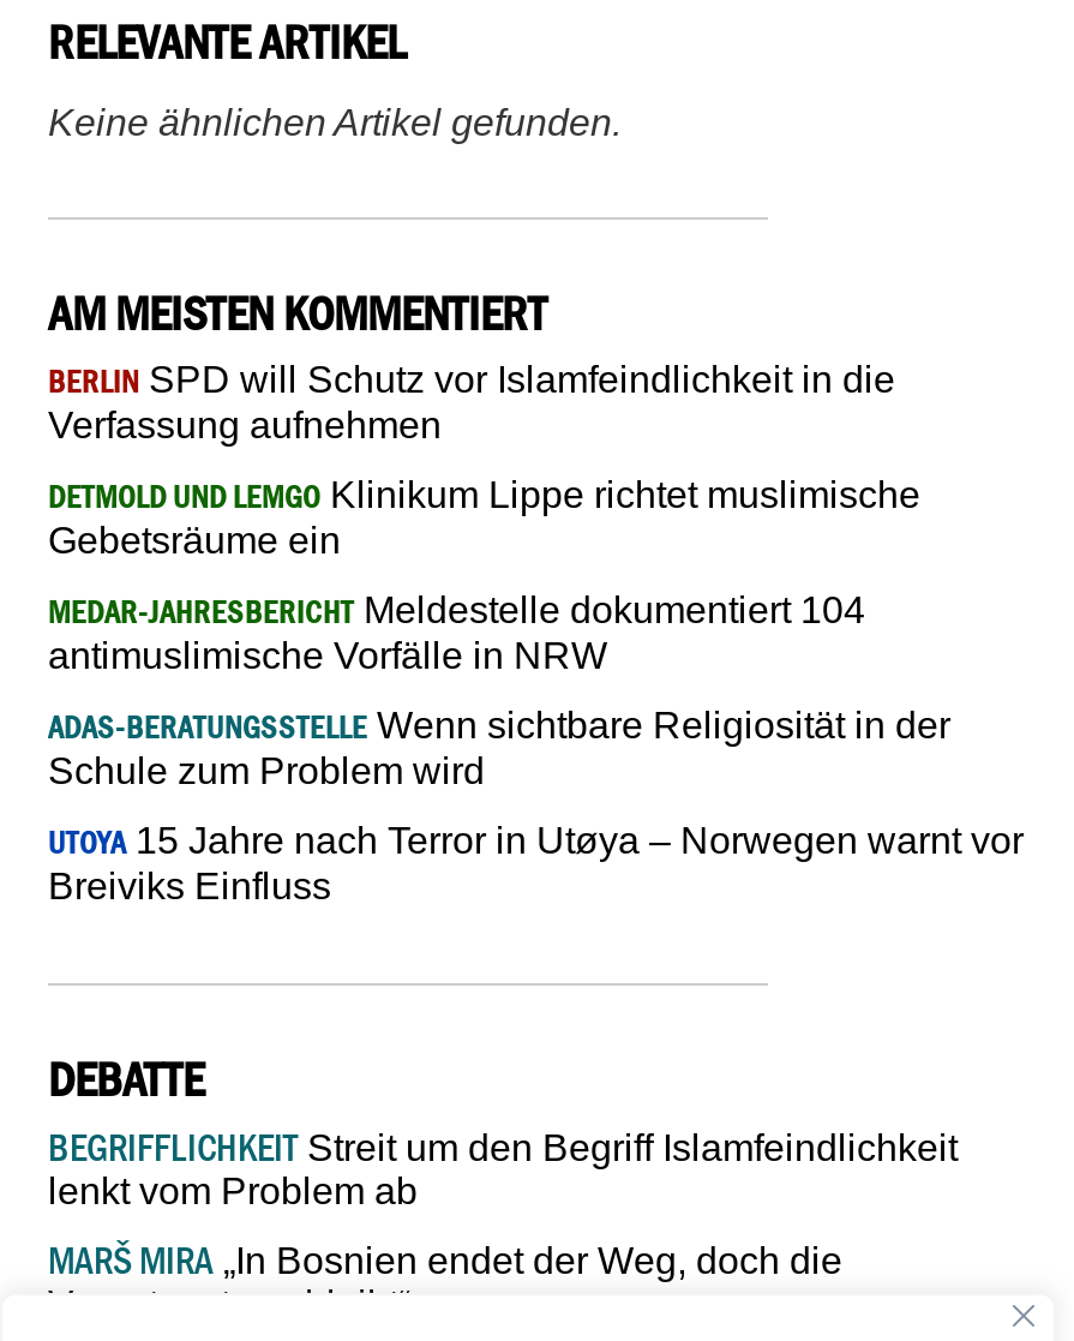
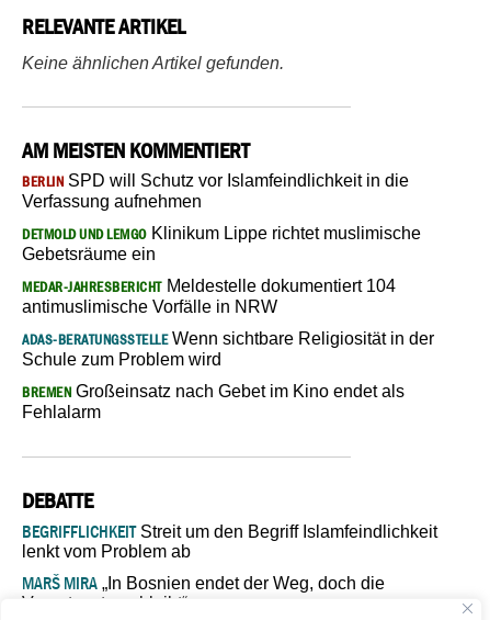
- UTOYA 15 Jahre nach Terror in Utøya – Norwegen warnt vor
- Breiviks Einfluss
+ BREMEN Großeinsatz nach Gebet im Kino endet als
+ Fehlalarm
